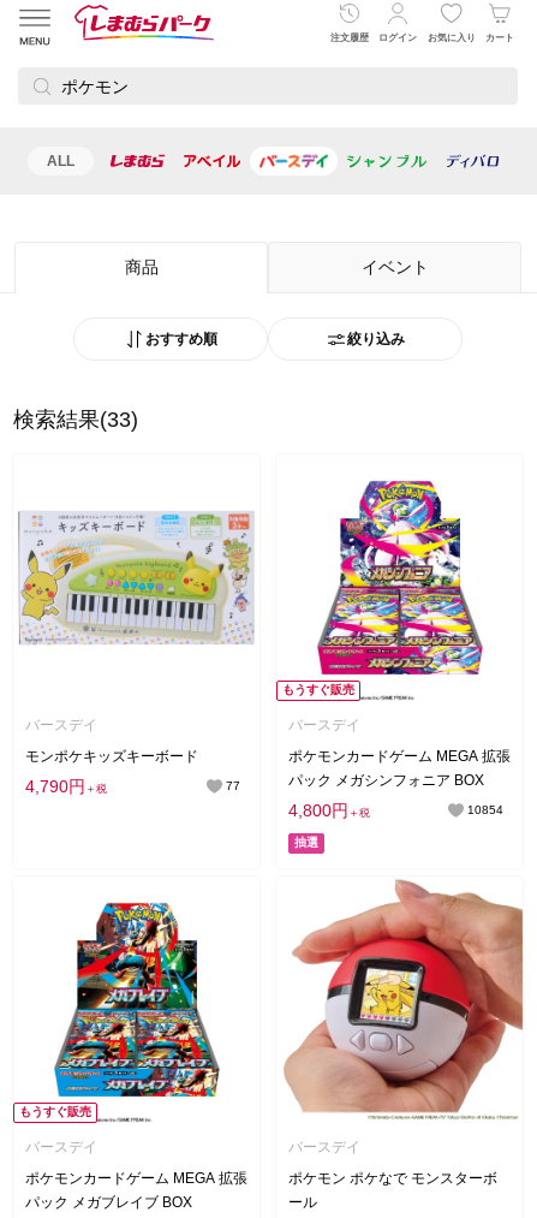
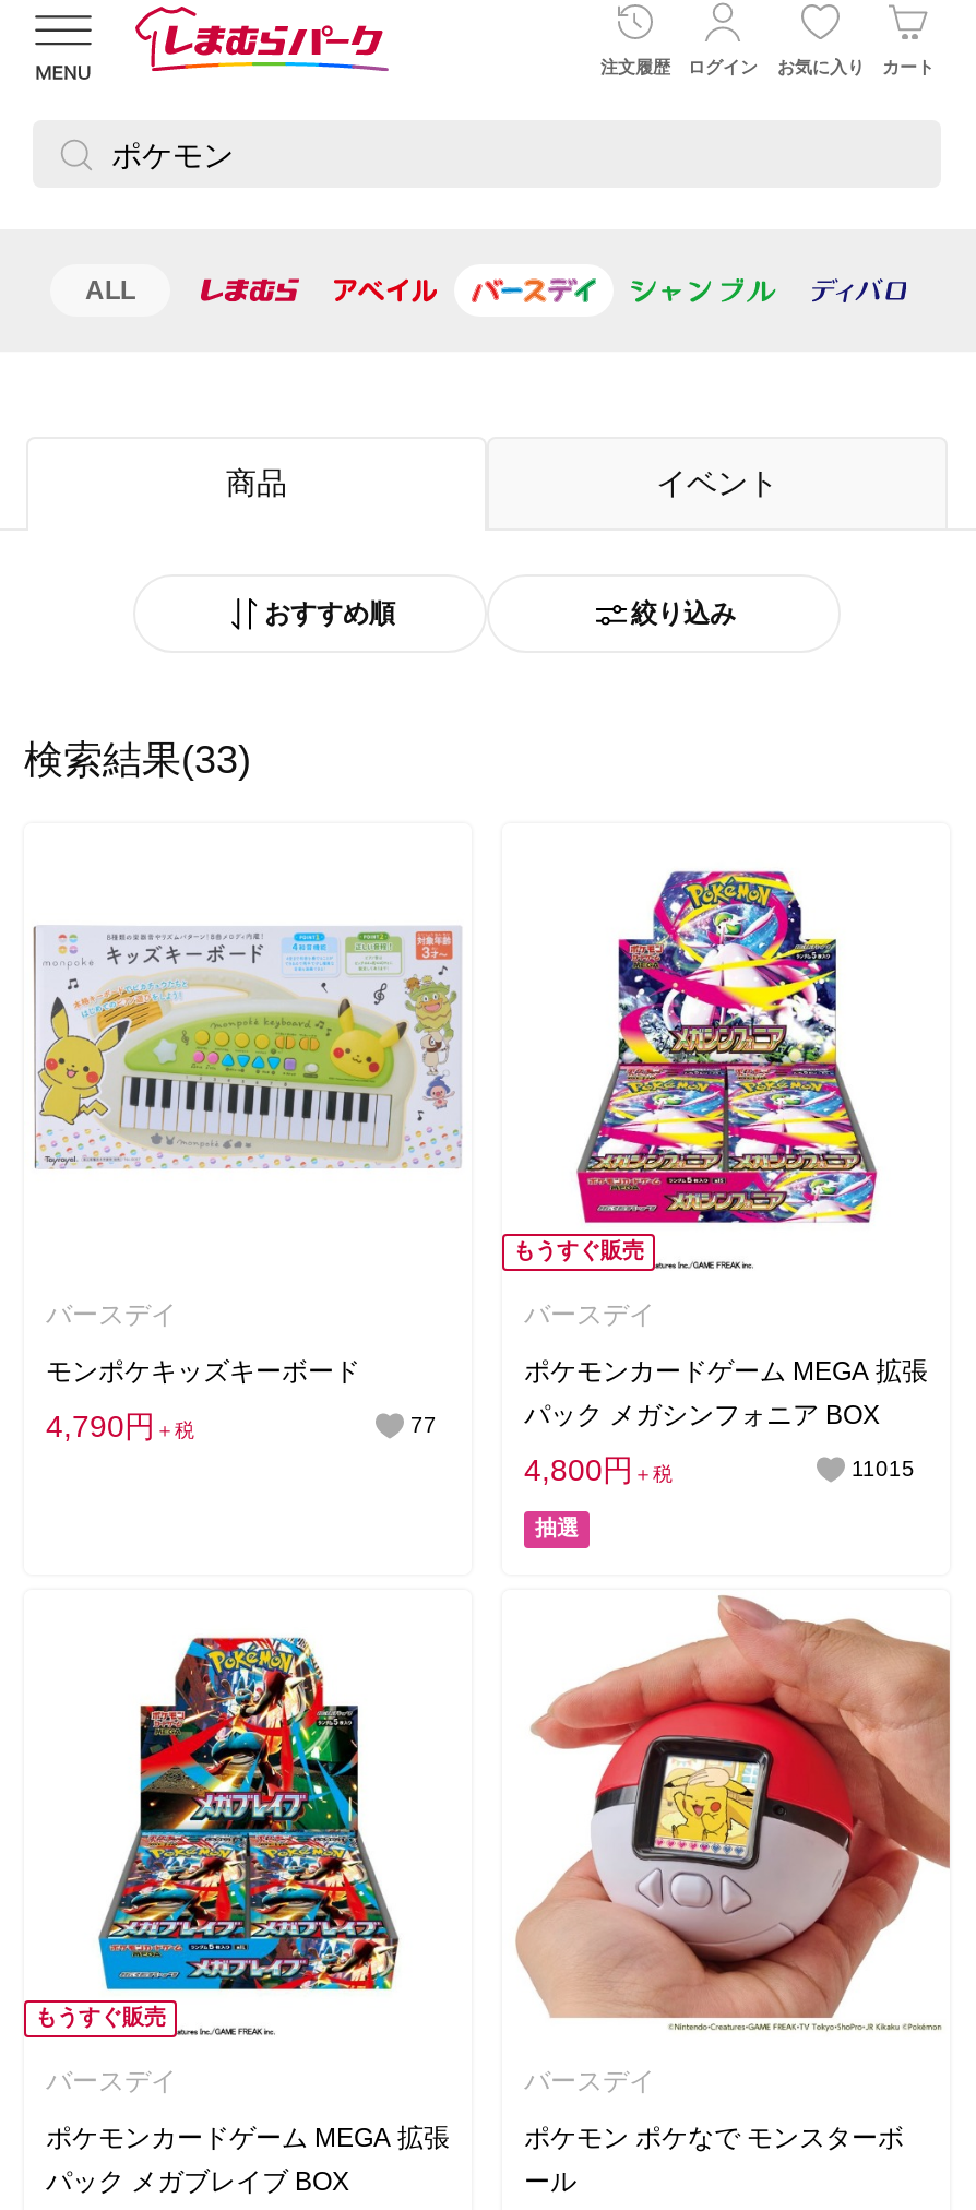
- 10854
+ 11015
